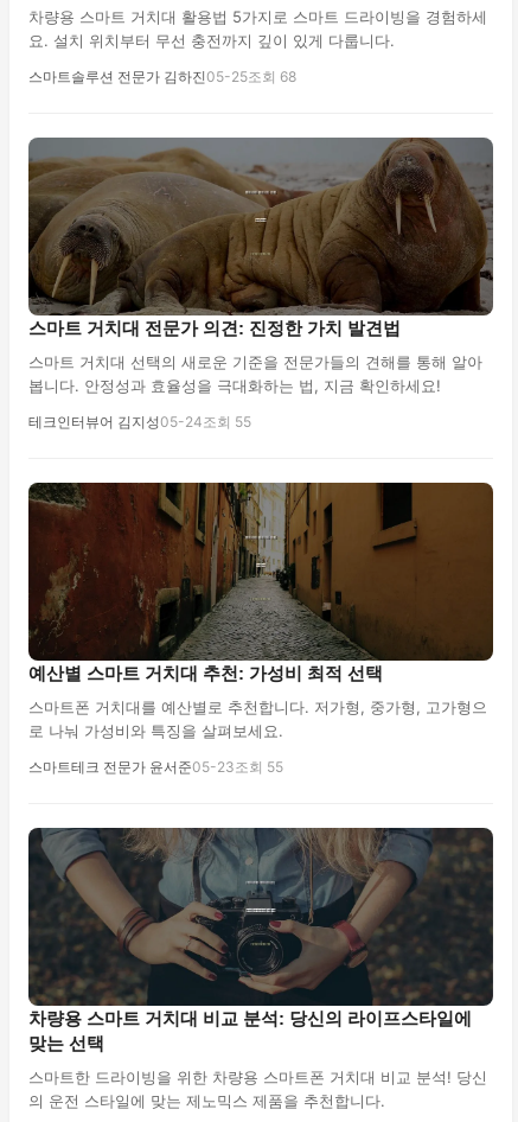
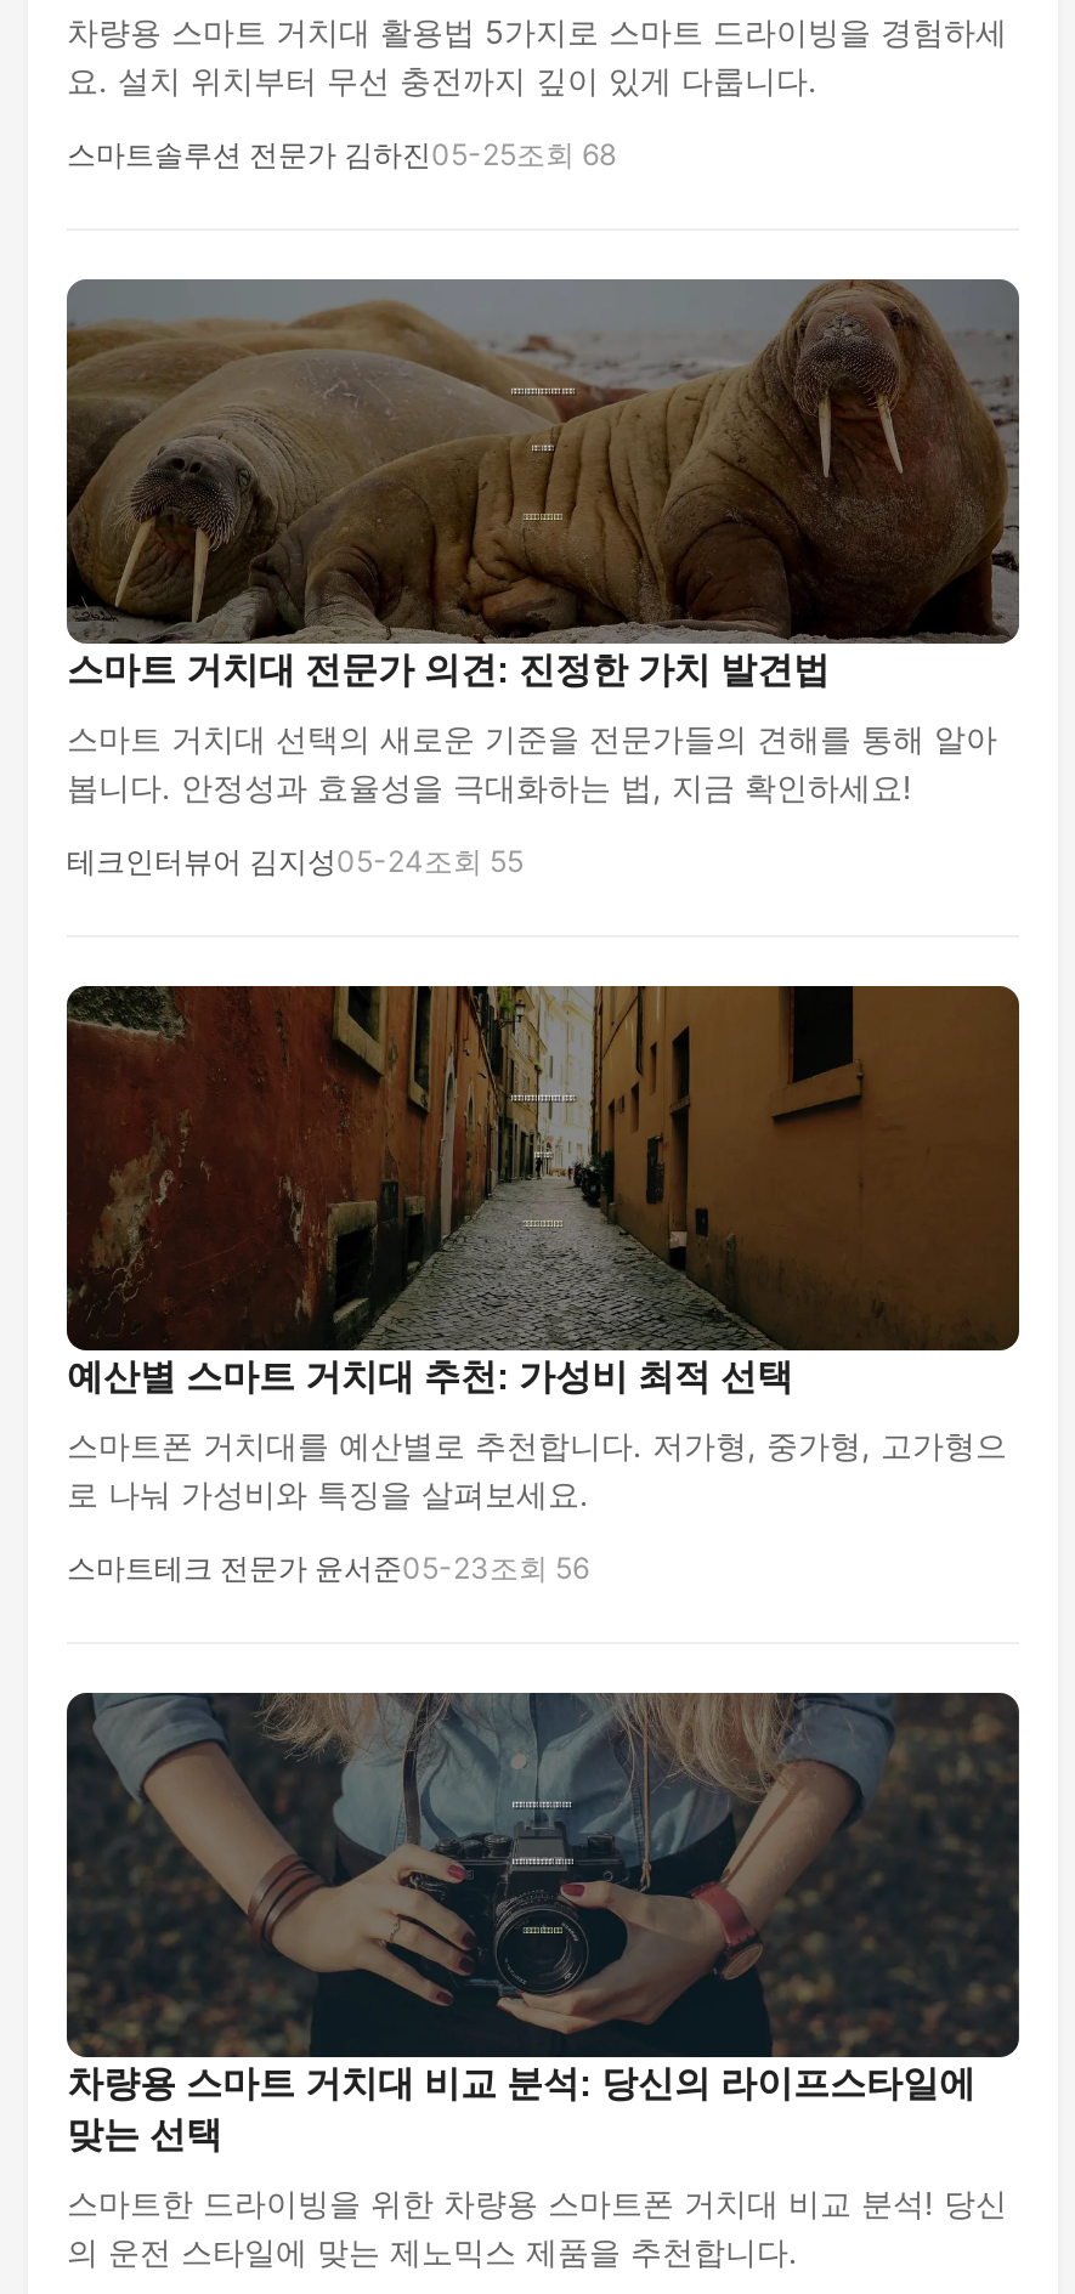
- 스마트테크 전문가 윤서준05-23조회 55
+ 스마트테크 전문가 윤서준05-23조회 56
